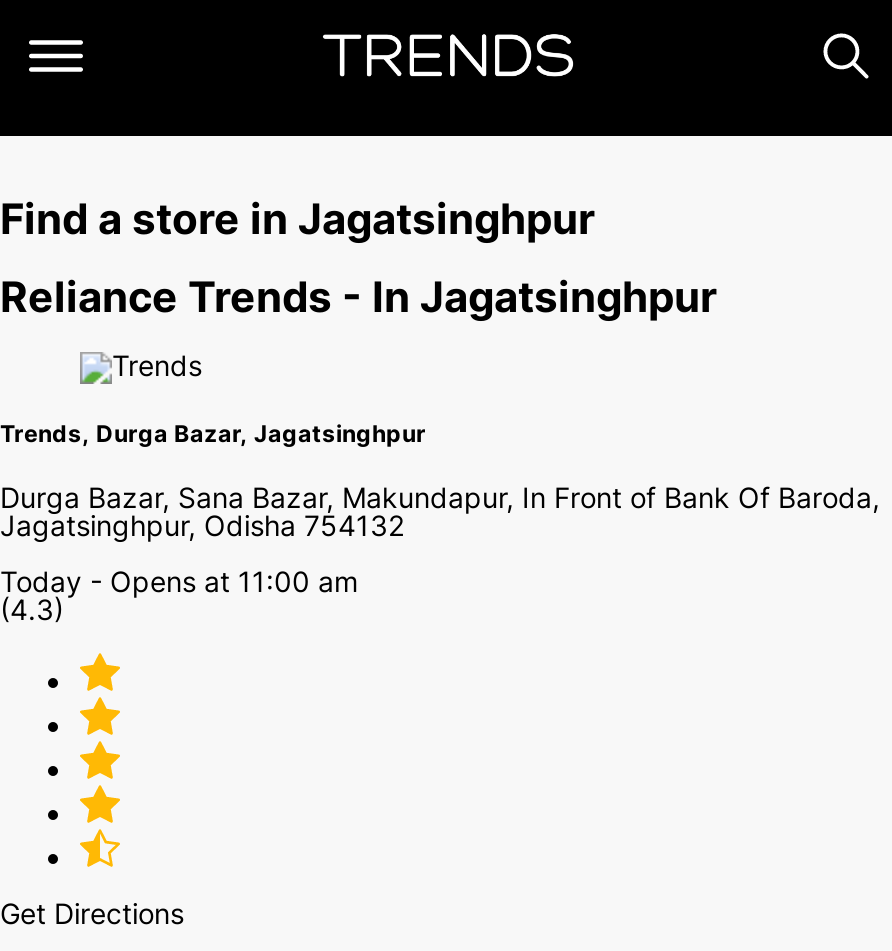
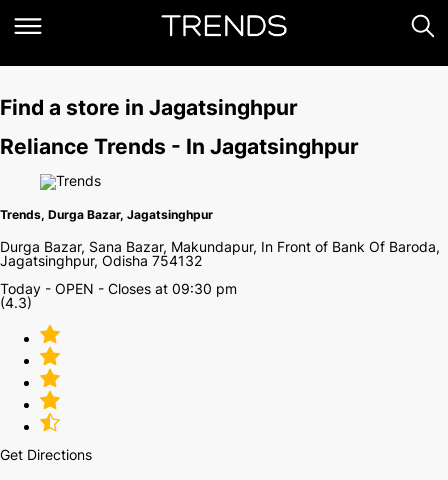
- Today - Opens at 11:00 am
+ Today - OPEN - Closes at 09:30 pm
